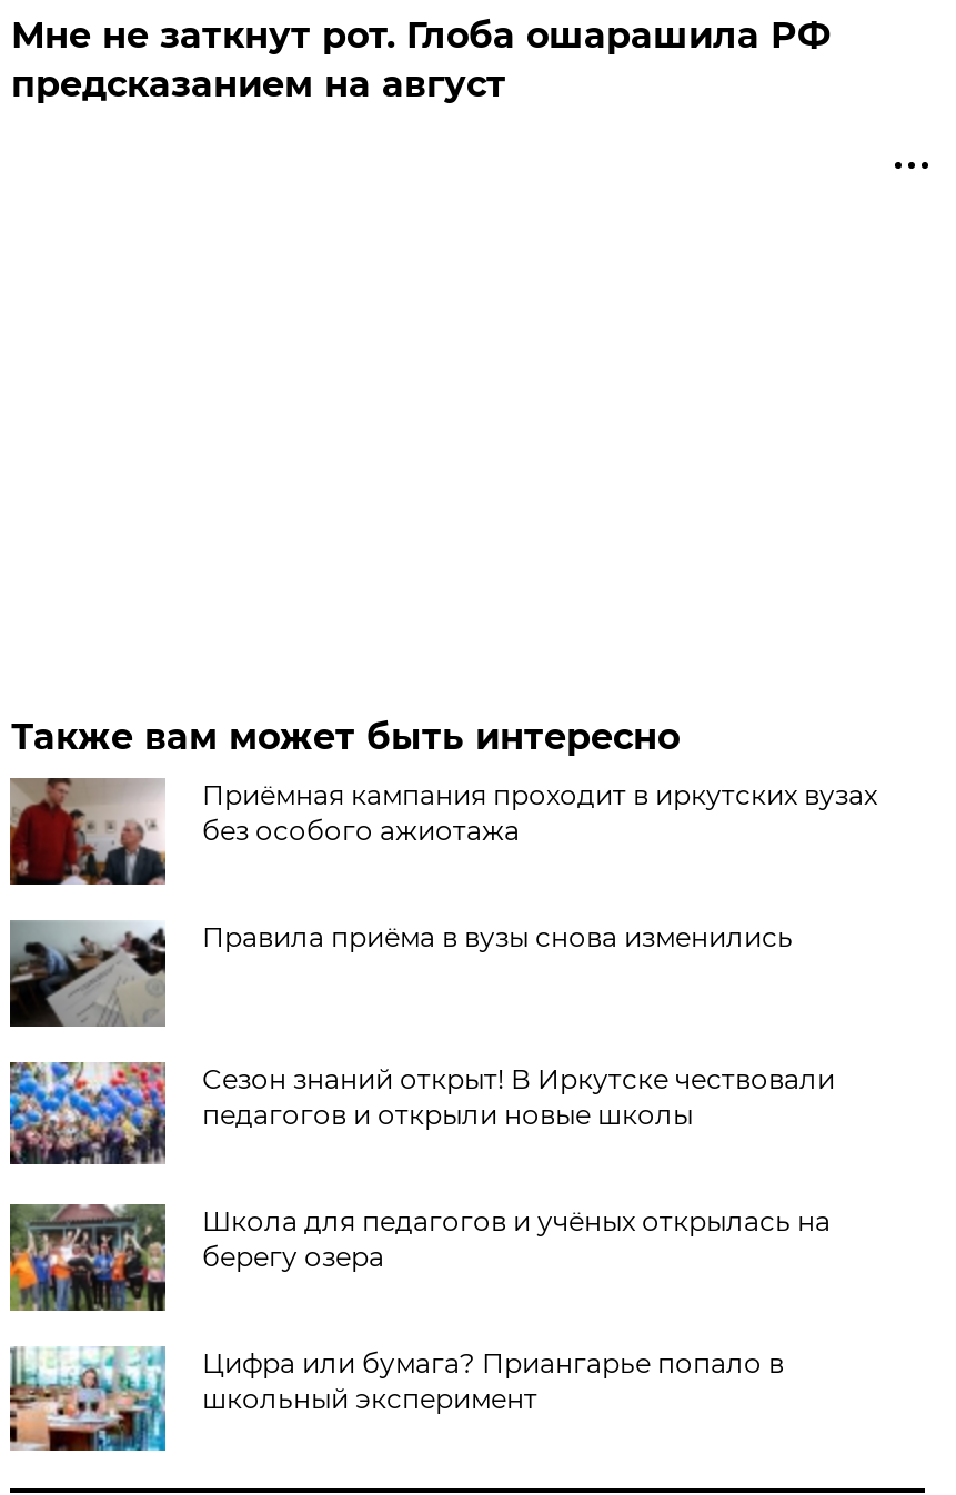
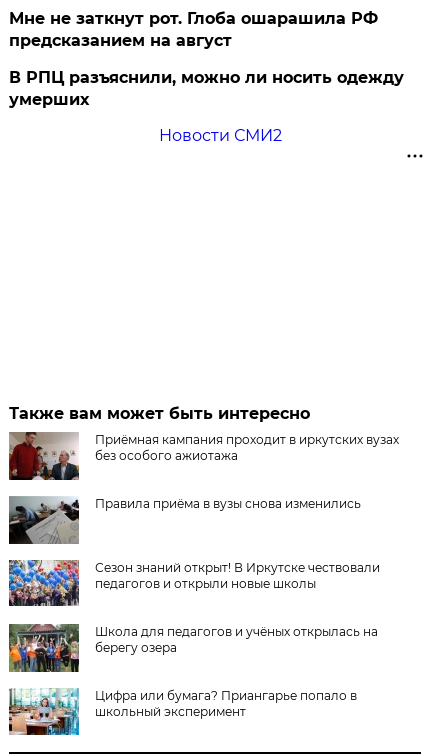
+ В РПЦ разъяснили, можно ли носить одежду
+ умерших
+ Новости СМИ2
